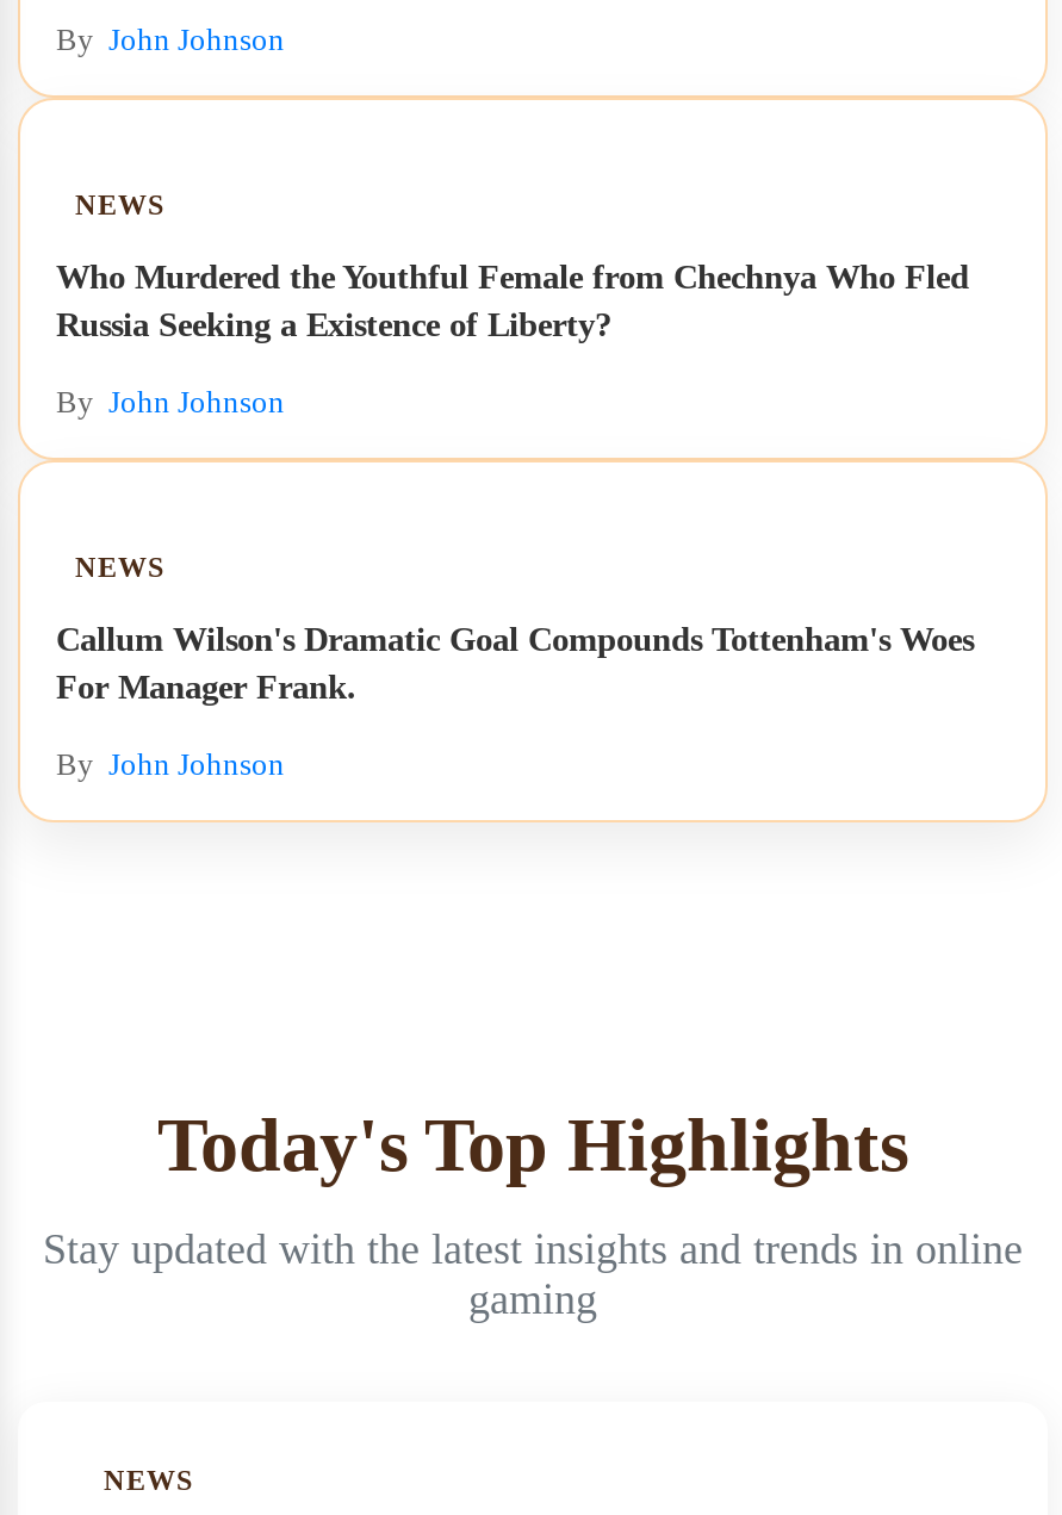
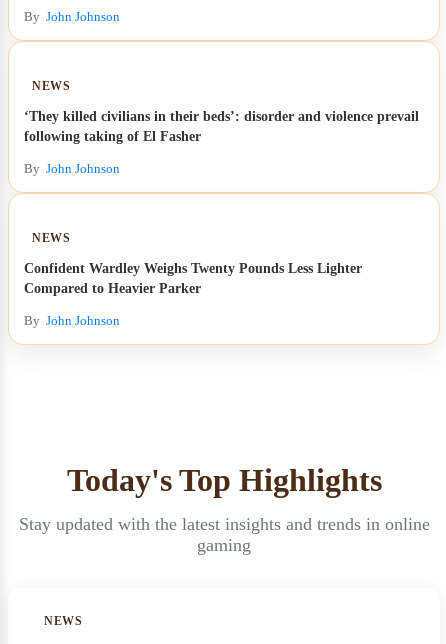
- Who Murdered the Youthful Female from Chechnya Who Fled
- Russia Seeking a Existence of Liberty?
+ ‘They killed civilians in their beds’: disorder and violence prevail
+ following taking of El Fasher

- Callum Wilson's Dramatic Goal Compounds Tottenham's Woes
- For Manager Frank.
+ Confident Wardley Weighs Twenty Pounds Less Lighter
+ Compared to Heavier Parker
